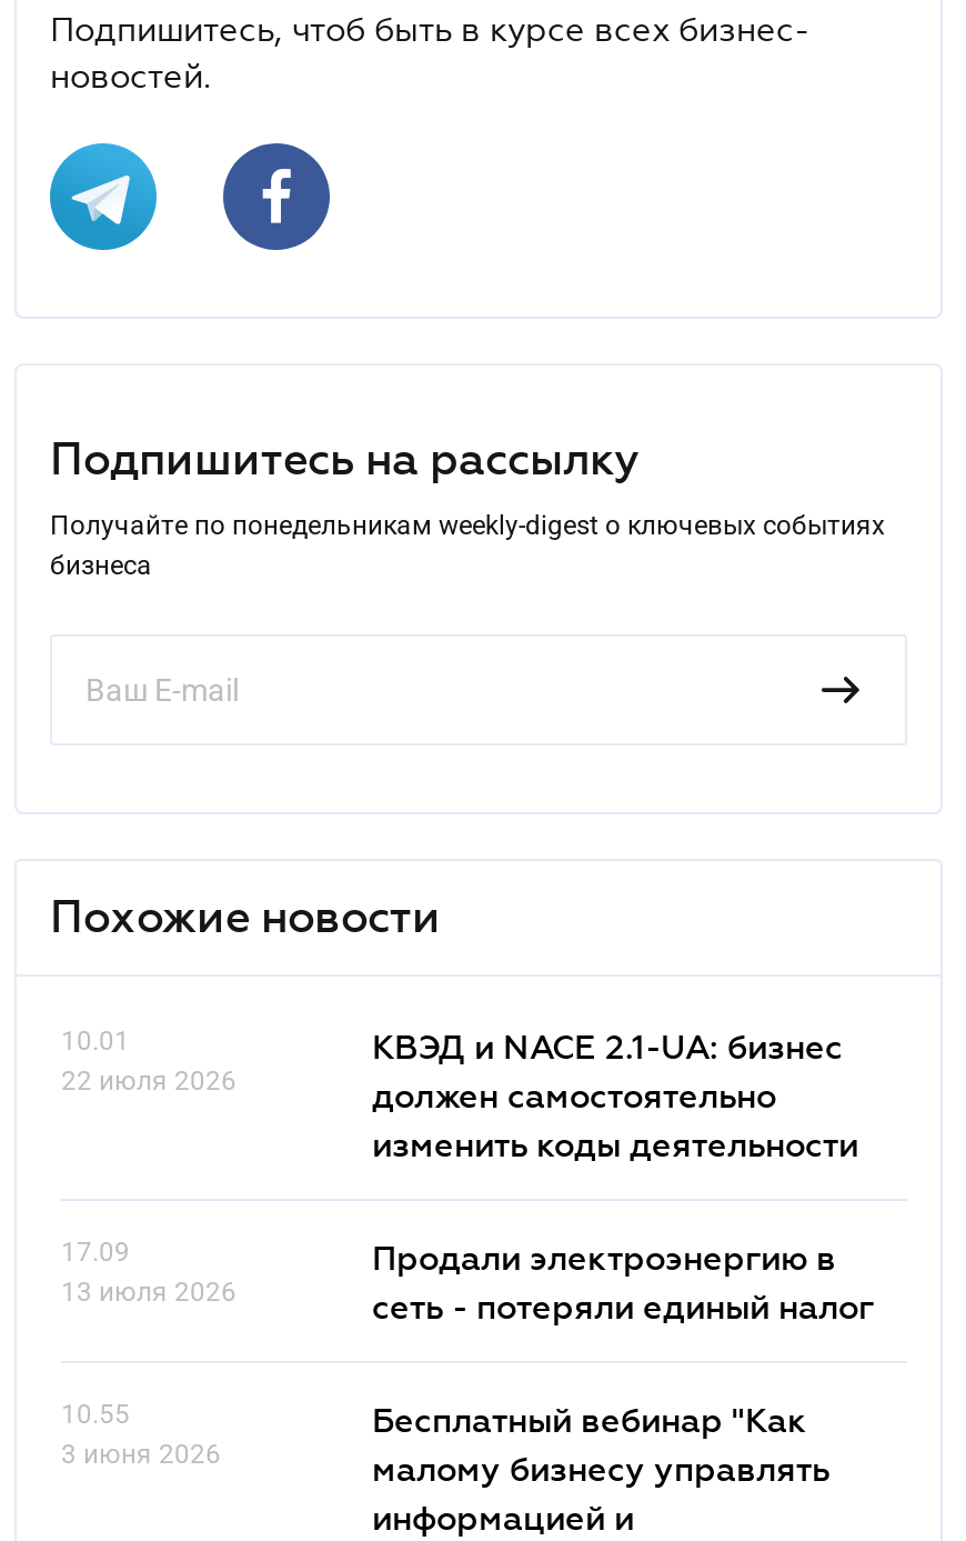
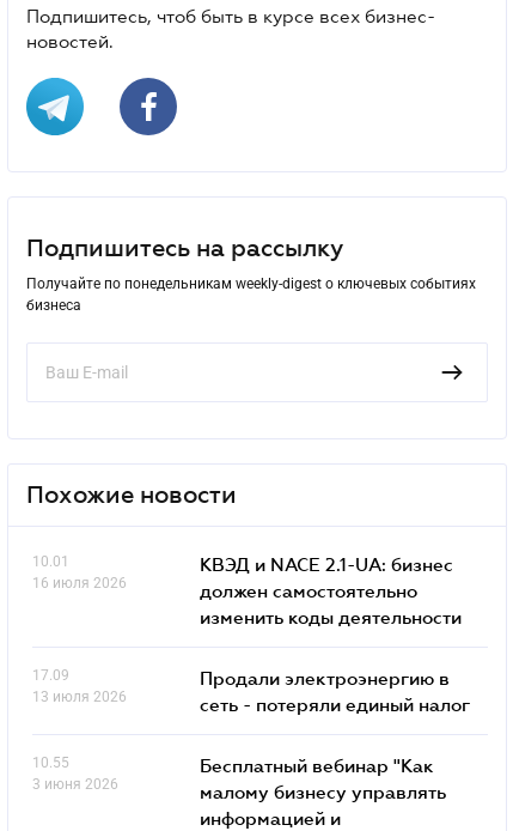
- 22 июля 2026
+ 16 июля 2026
